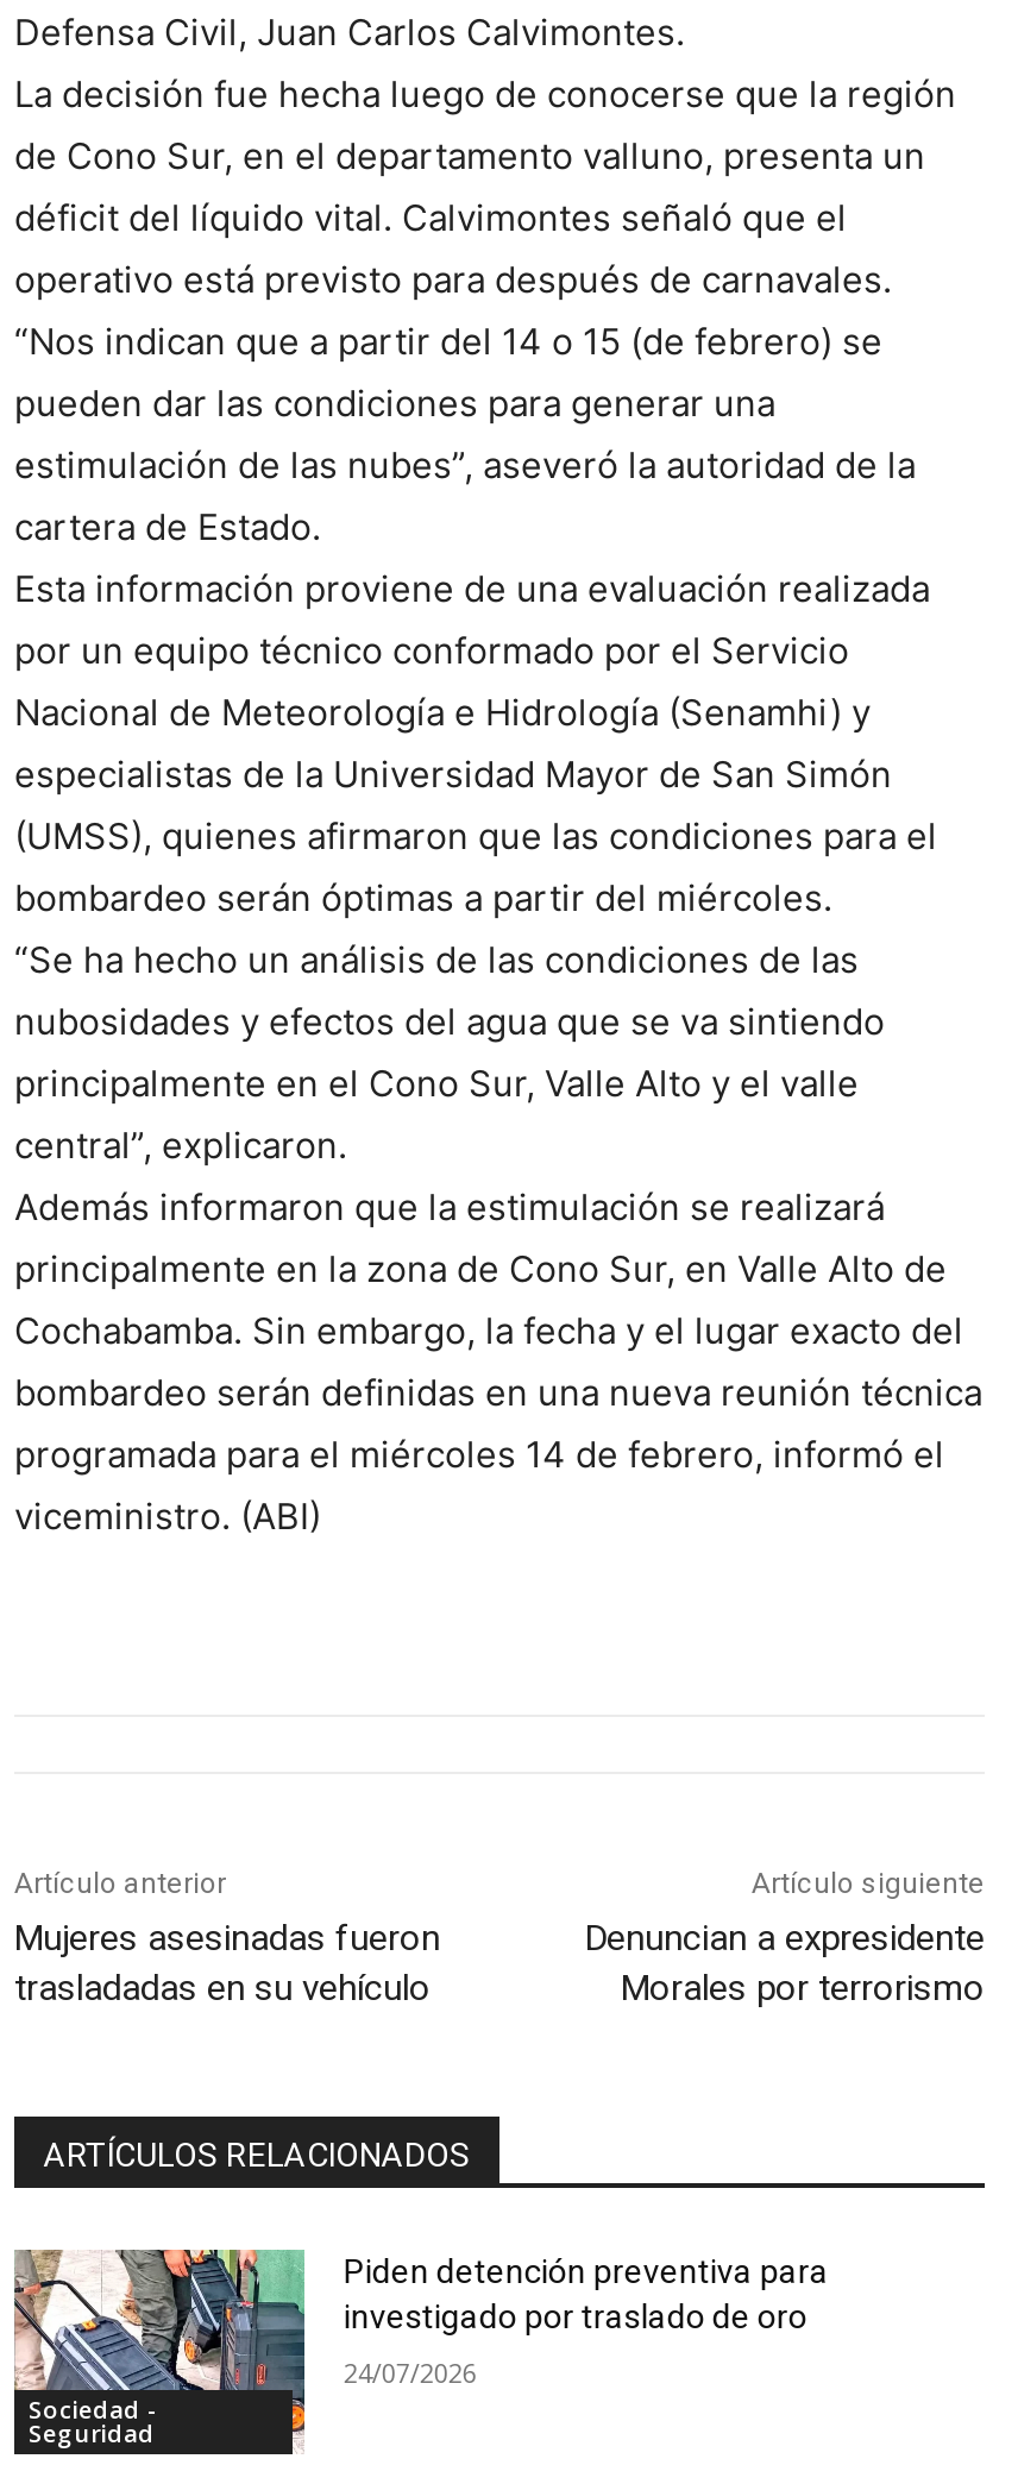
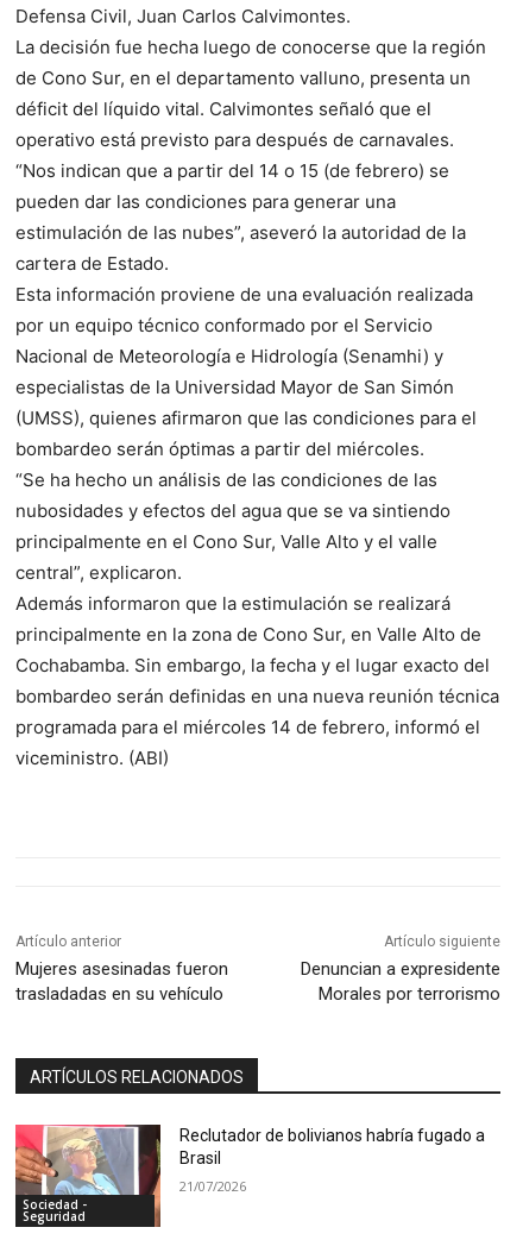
- [image]
- Piden detención preventiva para
- investigado por traslado de oro
+ [image]
+ Reclutador de bolivianos habría fugado a
+ Brasil

- 24/07/2026
+ 21/07/2026
